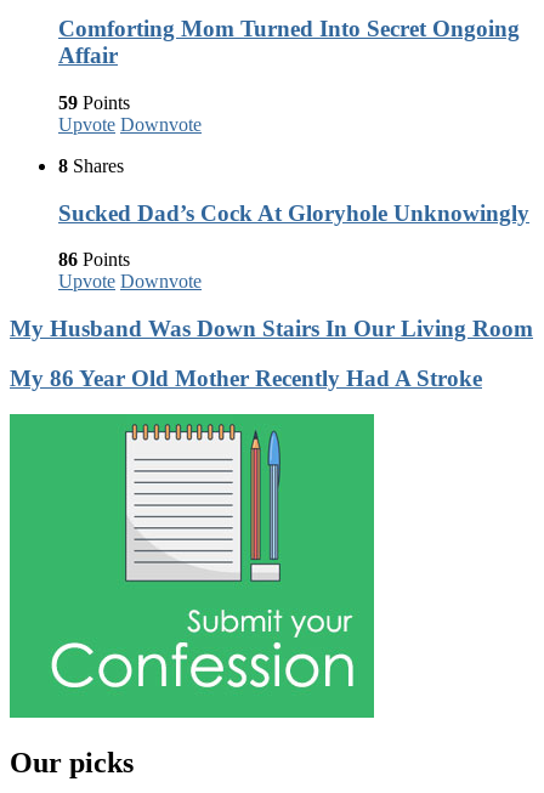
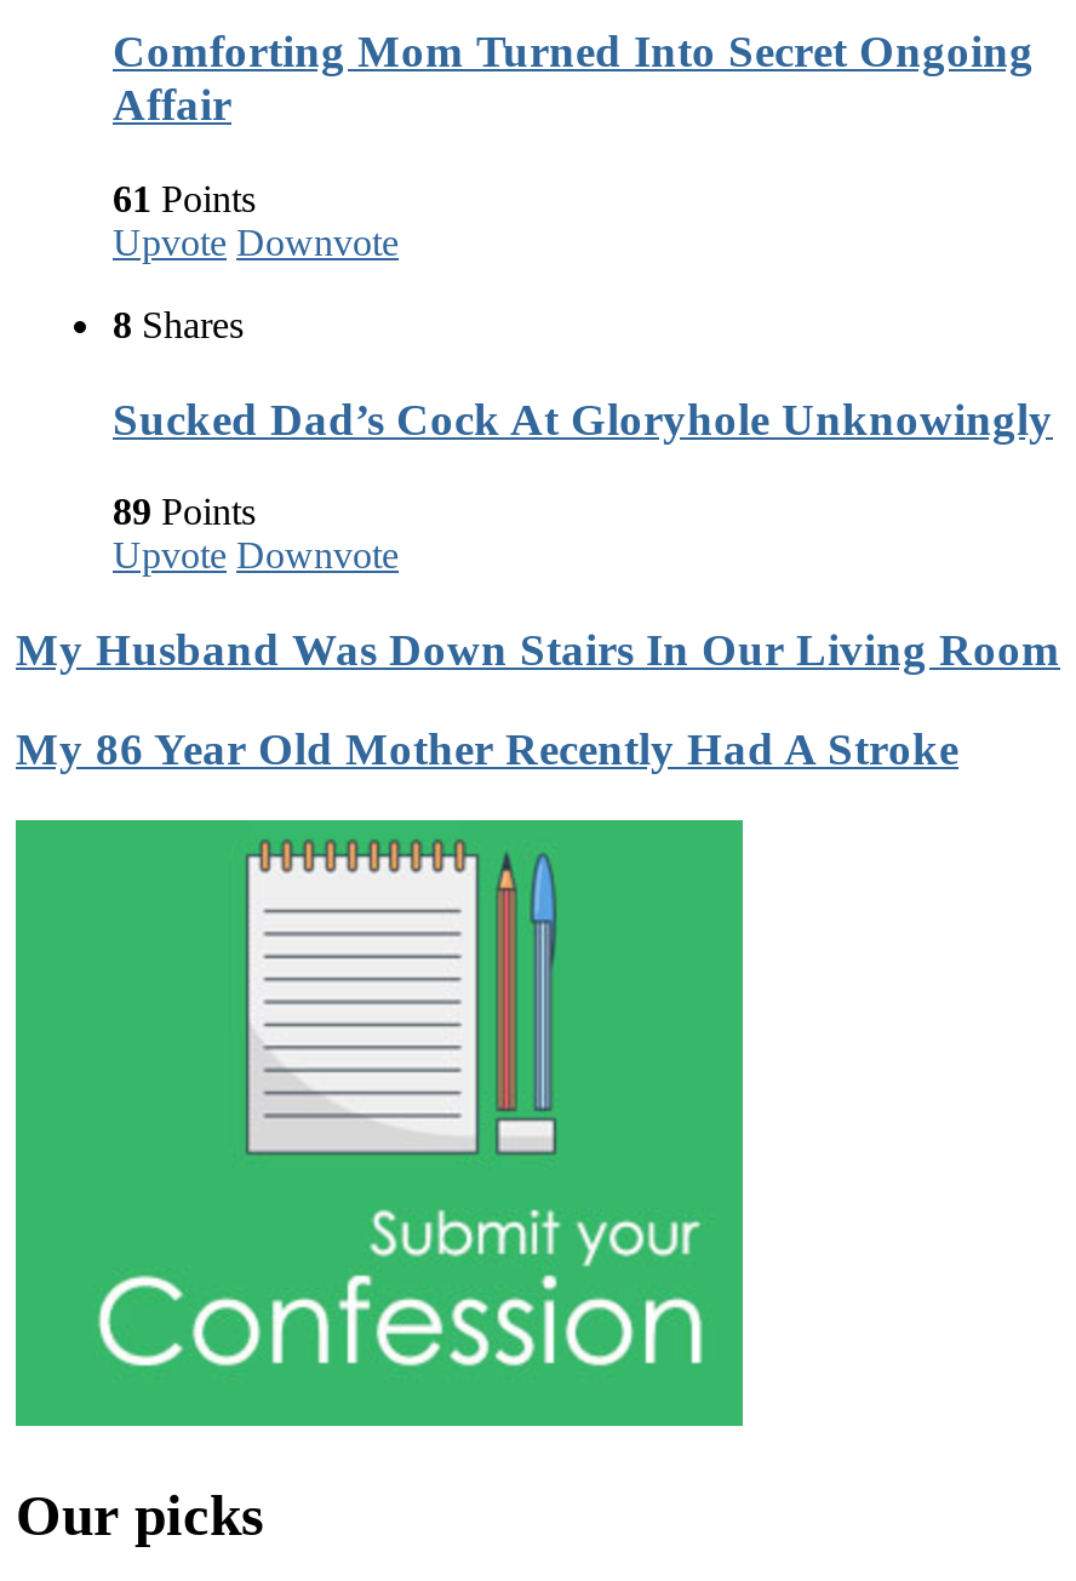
- 59 Points
+ 61 Points

- 86 Points
+ 89 Points
